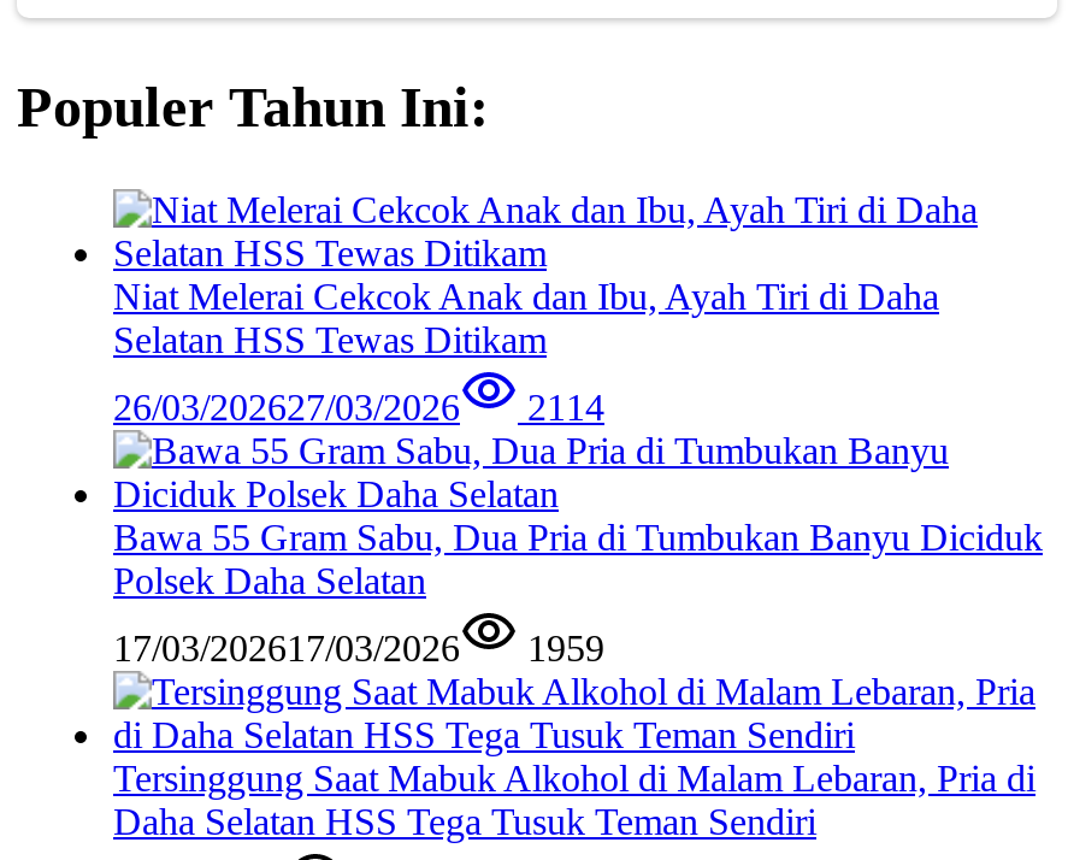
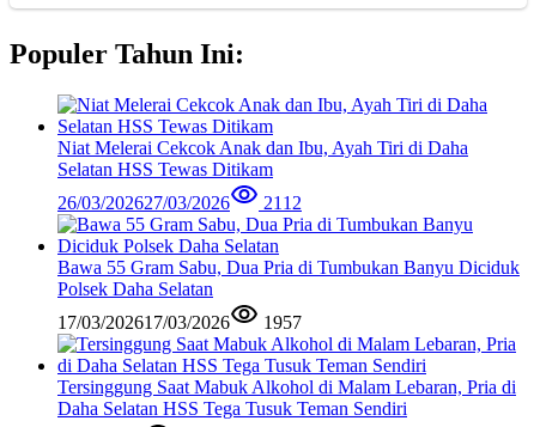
- 26/03/202627/03/2026 2114
+ 26/03/202627/03/2026 2112

- 17/03/202617/03/2026 1959
+ 17/03/202617/03/2026 1957
